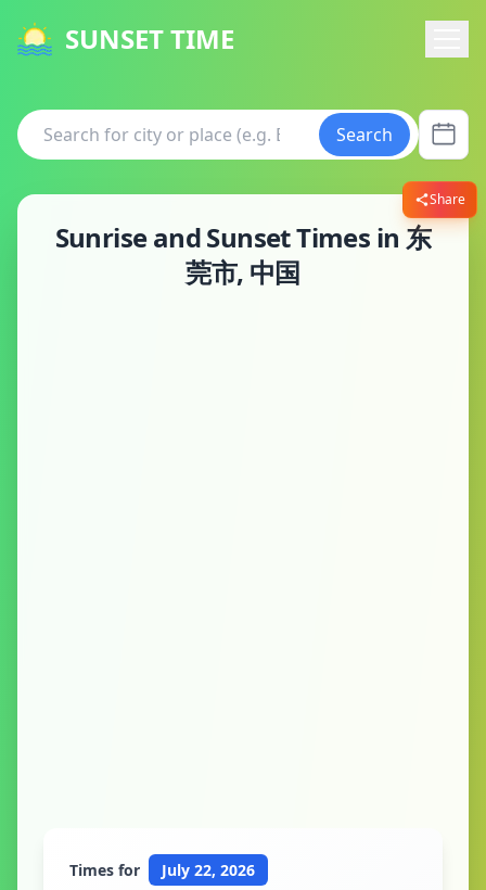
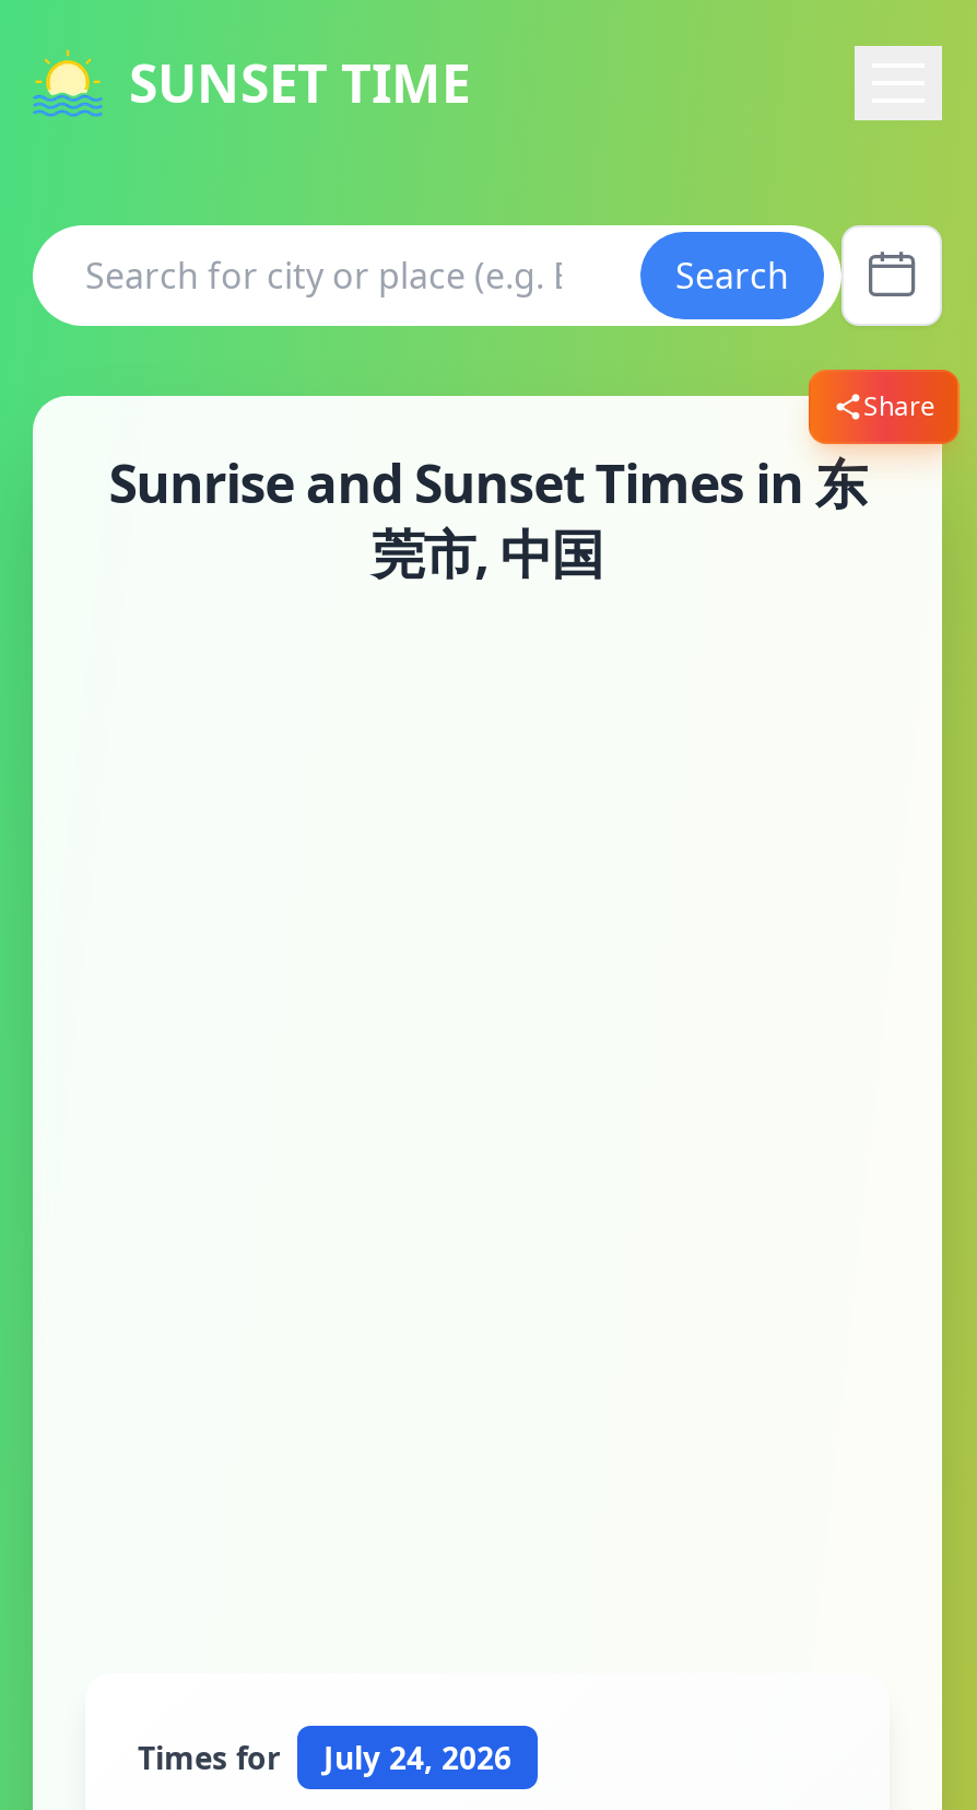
- Times for July 22, 2026
+ Times for July 24, 2026
